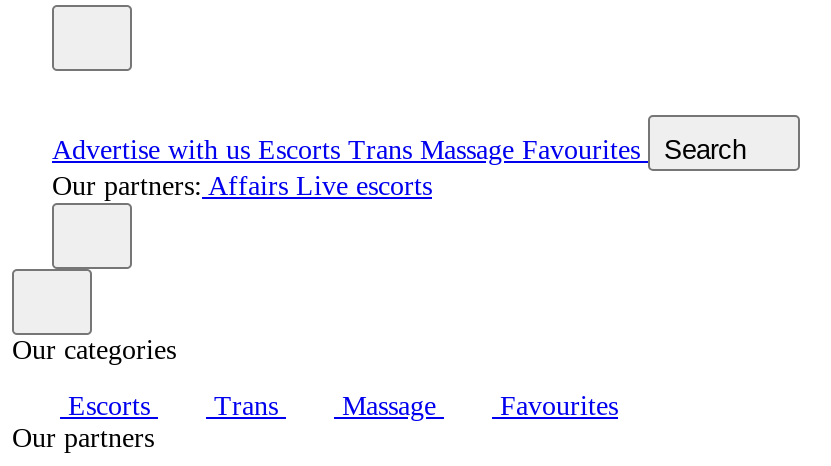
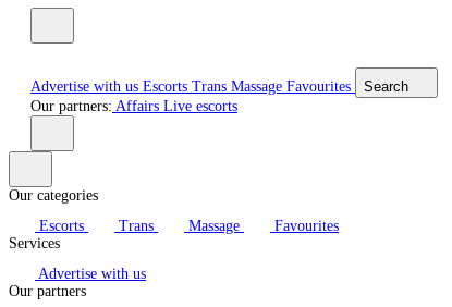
+ Services
+ Advertise with us
